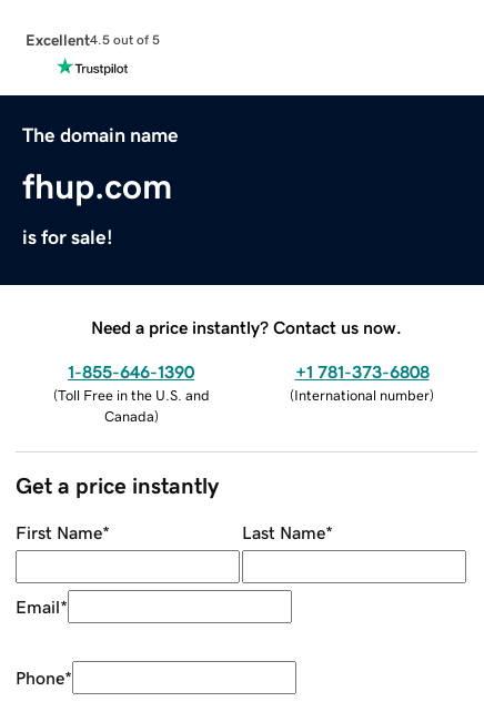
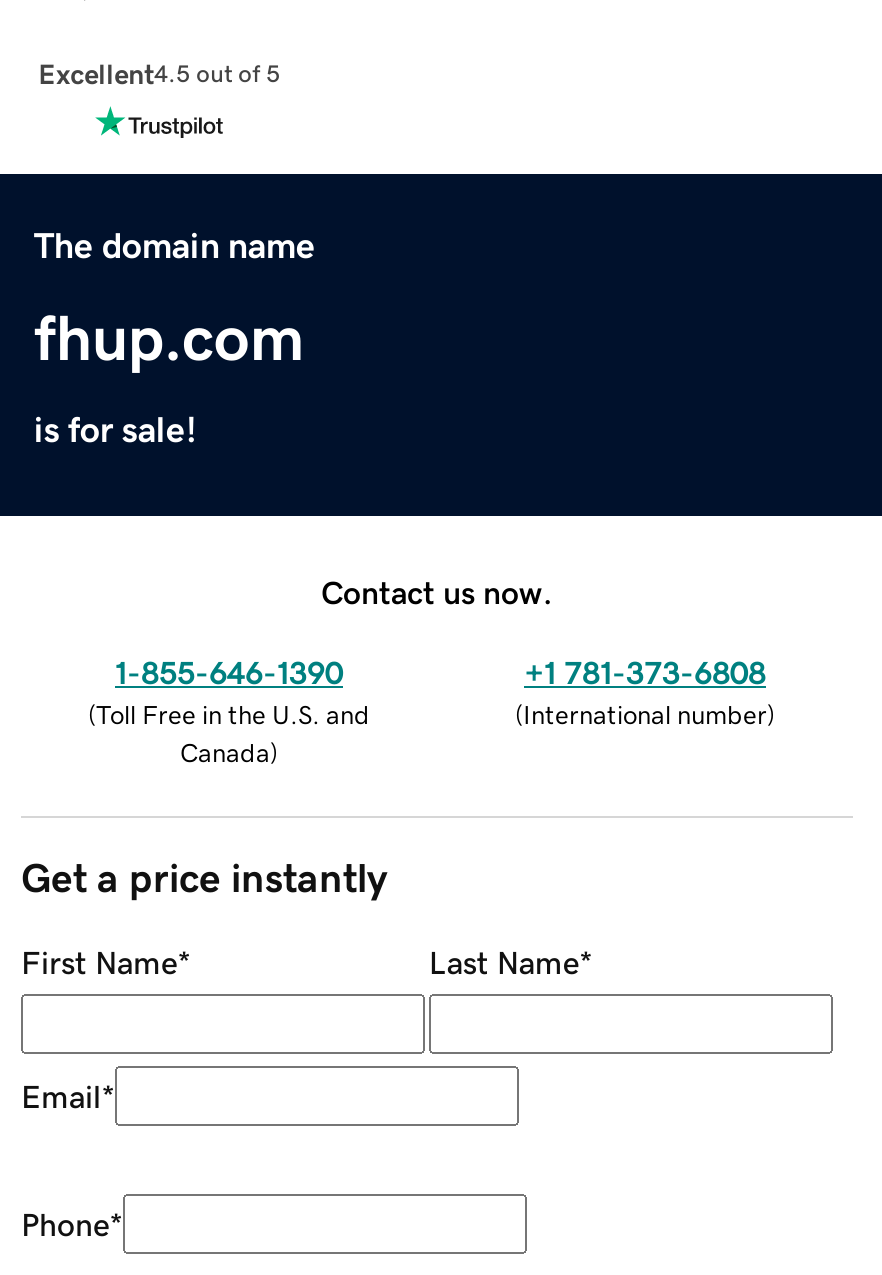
- Need a price instantly? Contact us now.
+ Contact us now.
